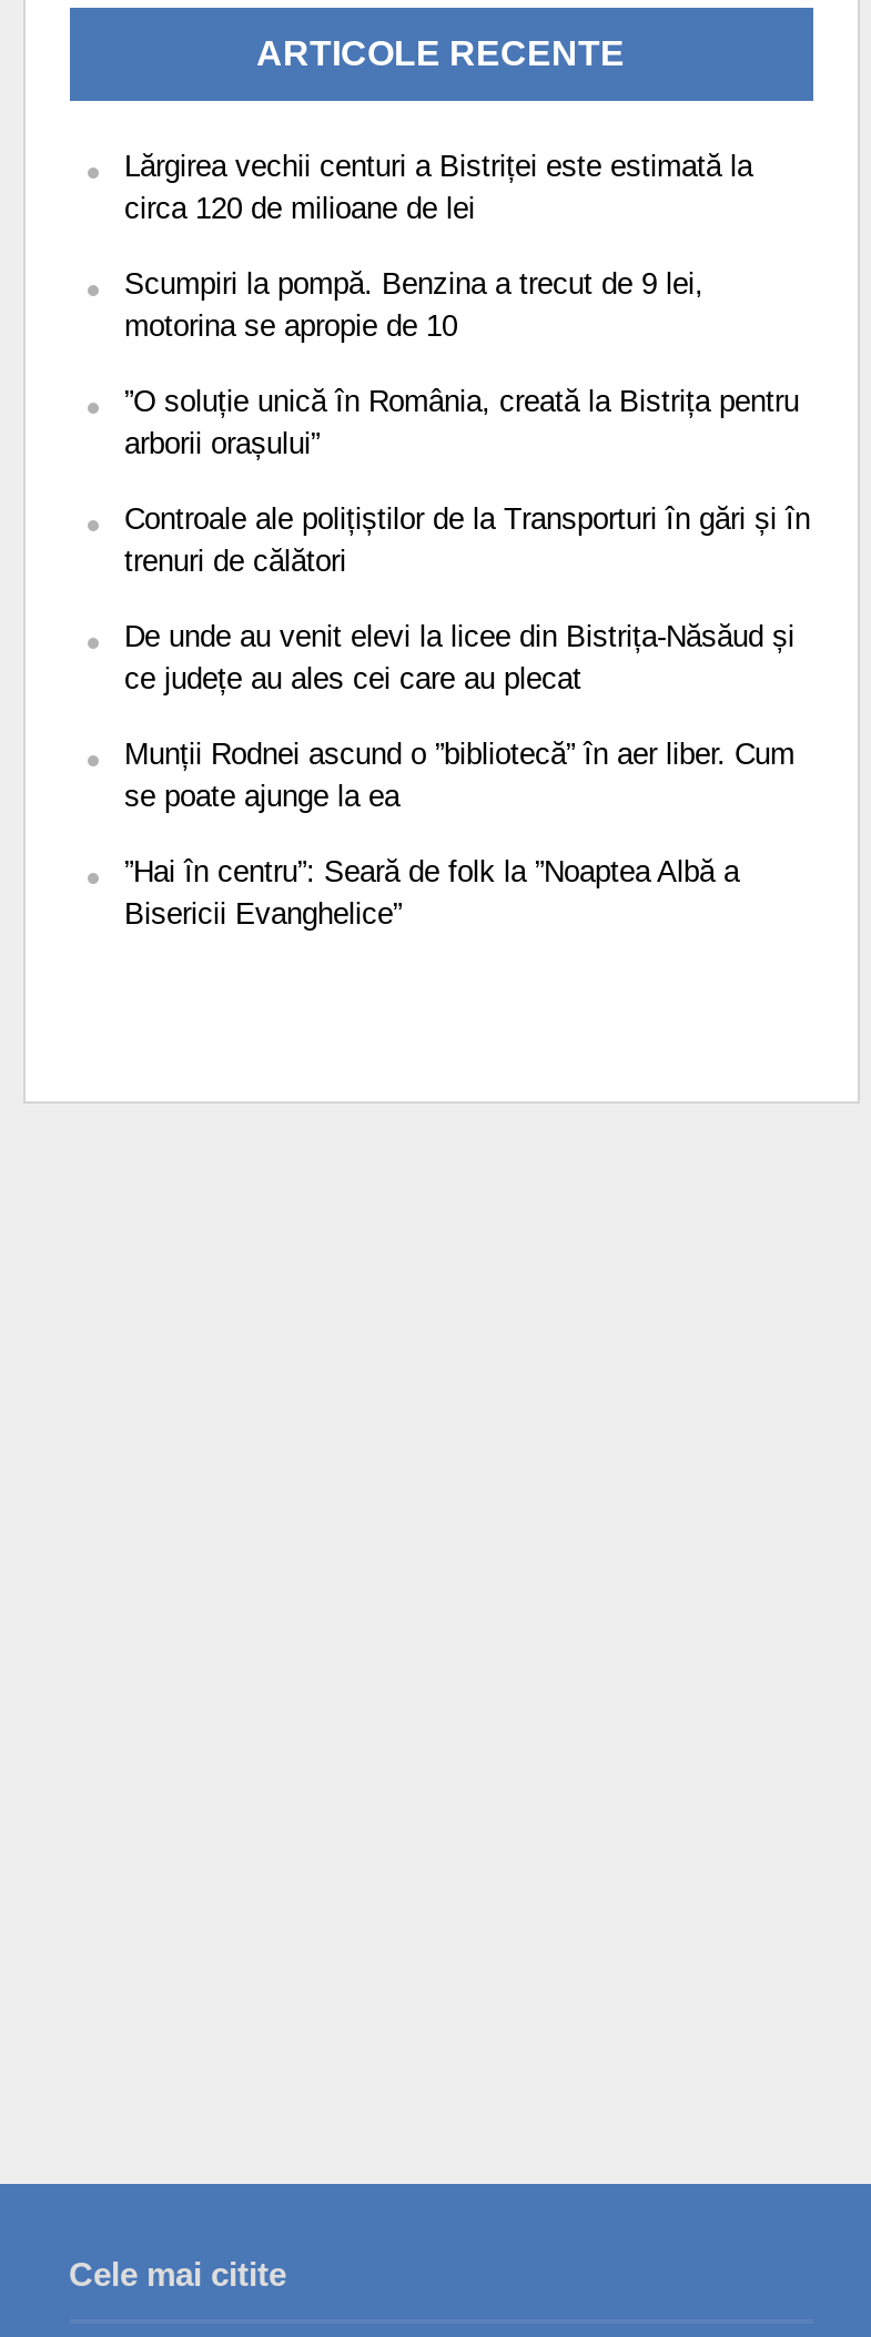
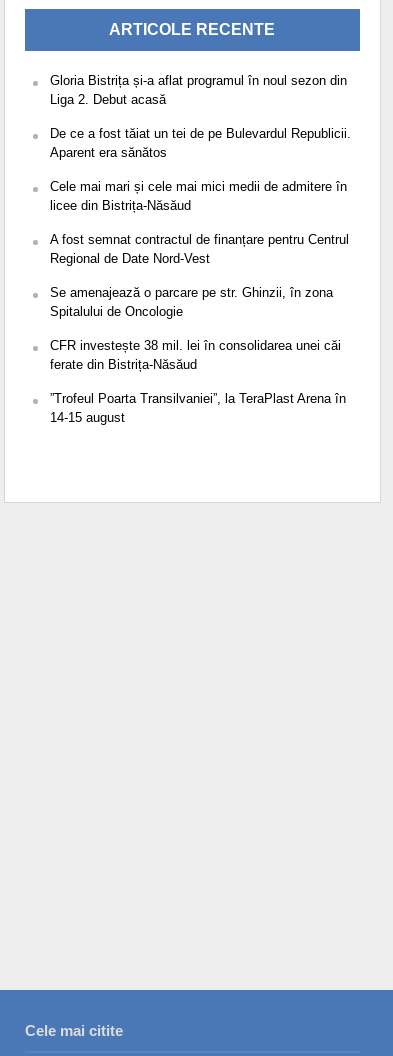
- Lărgirea vechii centuri a Bistriței este estimată la
- circa 120 de milioane de lei
+ Gloria Bistrița și-a aflat programul în noul sezon din
+ Liga 2. Debut acasă

- Scumpiri la pompă. Benzina a trecut de 9 lei,
- motorina se apropie de 10
+ De ce a fost tăiat un tei de pe Bulevardul Republicii.
+ Aparent era sănătos

- ”O soluție unică în România, creată la Bistrița pentru
- arborii orașului”
+ Cele mai mari și cele mai mici medii de admitere în
+ licee din Bistrița-Năsăud

- Controale ale polițiștilor de la Transporturi în gări și în
- trenuri de călători
+ A fost semnat contractul de finanțare pentru Centrul
+ Regional de Date Nord-Vest

- De unde au venit elevi la licee din Bistrița-Năsăud și
- ce județe au ales cei care au plecat
+ Se amenajează o parcare pe str. Ghinzii, în zona
+ Spitalului de Oncologie

- Munții Rodnei ascund o ”bibliotecă” în aer liber. Cum
- se poate ajunge la ea
+ CFR investește 38 mil. lei în consolidarea unei căi
+ ferate din Bistrița-Năsăud

- ”Hai în centru”: Seară de folk la ”Noaptea Albă a
- Bisericii Evanghelice”
+ ”Trofeul Poarta Transilvaniei”, la TeraPlast Arena în
+ 14-15 august
